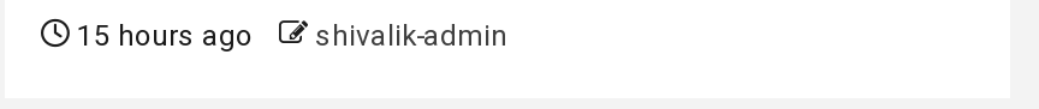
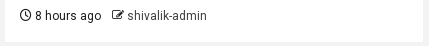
- 15 hours ago shivalik-admin
+ 8 hours ago shivalik-admin
